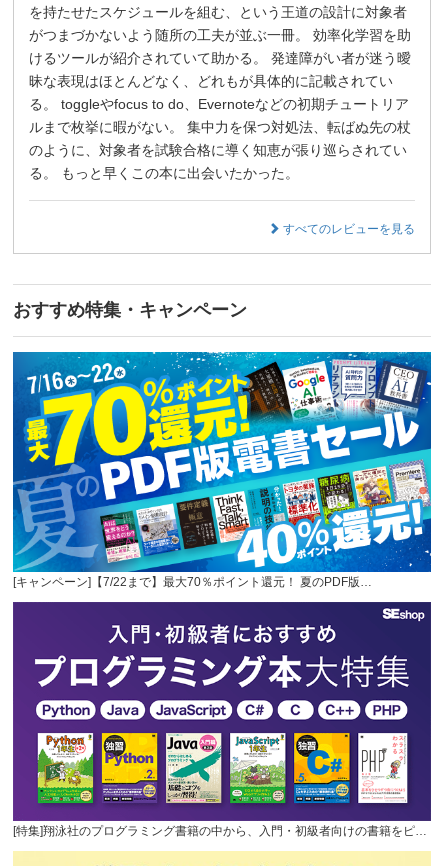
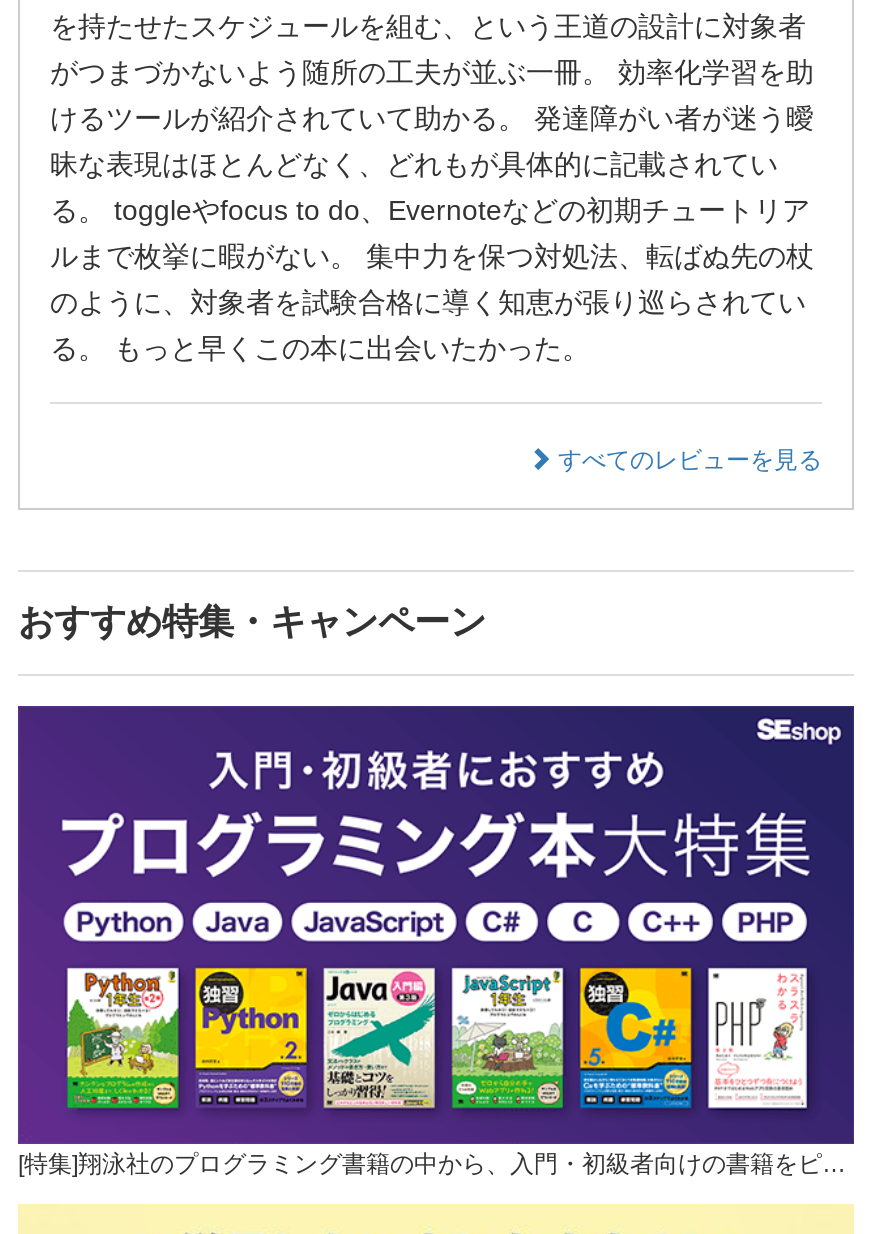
- [image]
- [キャンペーン]【7/22まで】最大70％ポイント還元！ 夏のPDF版…
